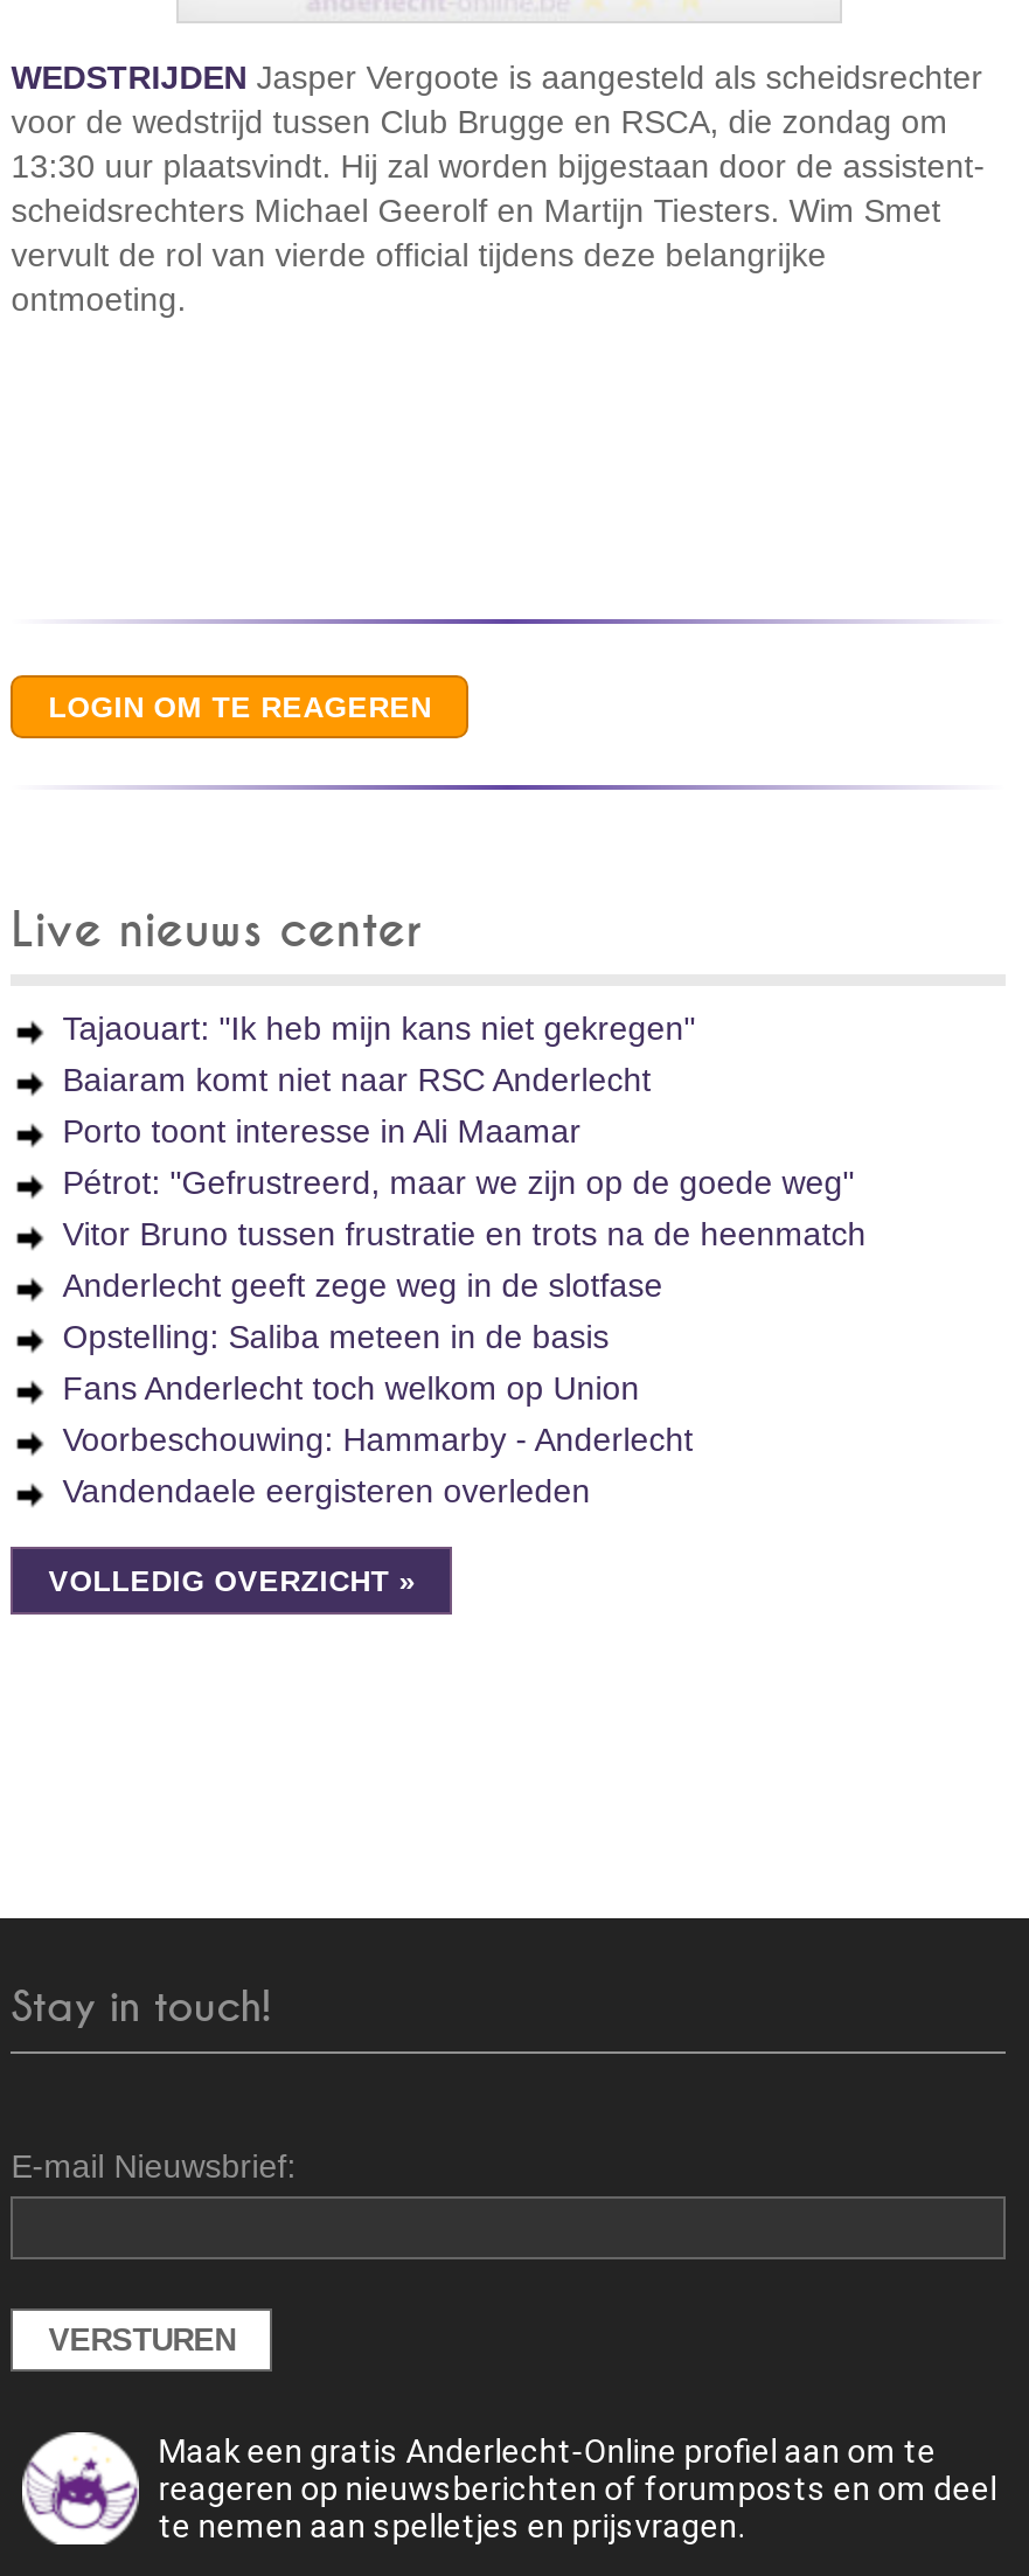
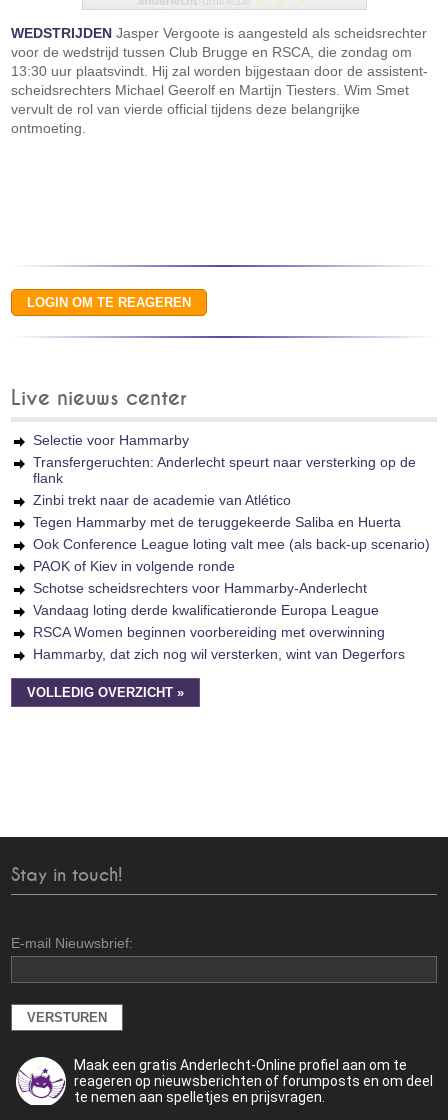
- Tajaouart: "Ik heb mijn kans niet gekregen"
- Baiaram komt niet naar RSC Anderlecht
- Porto toont interesse in Ali Maamar
- Pétrot: "Gefrustreerd, maar we zijn op de goede weg"
- Vitor Bruno tussen frustratie en trots na de heenmatch
- Anderlecht geeft zege weg in de slotfase
- Opstelling: Saliba meteen in de basis
- Fans Anderlecht toch welkom op Union
- Voorbeschouwing: Hammarby - Anderlecht
- Vandendaele eergisteren overleden
+ Selectie voor Hammarby
+ Transfergeruchten: Anderlecht speurt naar versterking op de
+ flank
+ Zinbi trekt naar de academie van Atlético
+ Tegen Hammarby met de teruggekeerde Saliba en Huerta
+ Ook Conference League loting valt mee (als back-up scenario)
+ PAOK of Kiev in volgende ronde
+ Schotse scheidsrechters voor Hammarby-Anderlecht
+ Vandaag loting derde kwalificatieronde Europa League
+ RSCA Women beginnen voorbereiding met overwinning
+ Hammarby, dat zich nog wil versterken, wint van Degerfors
